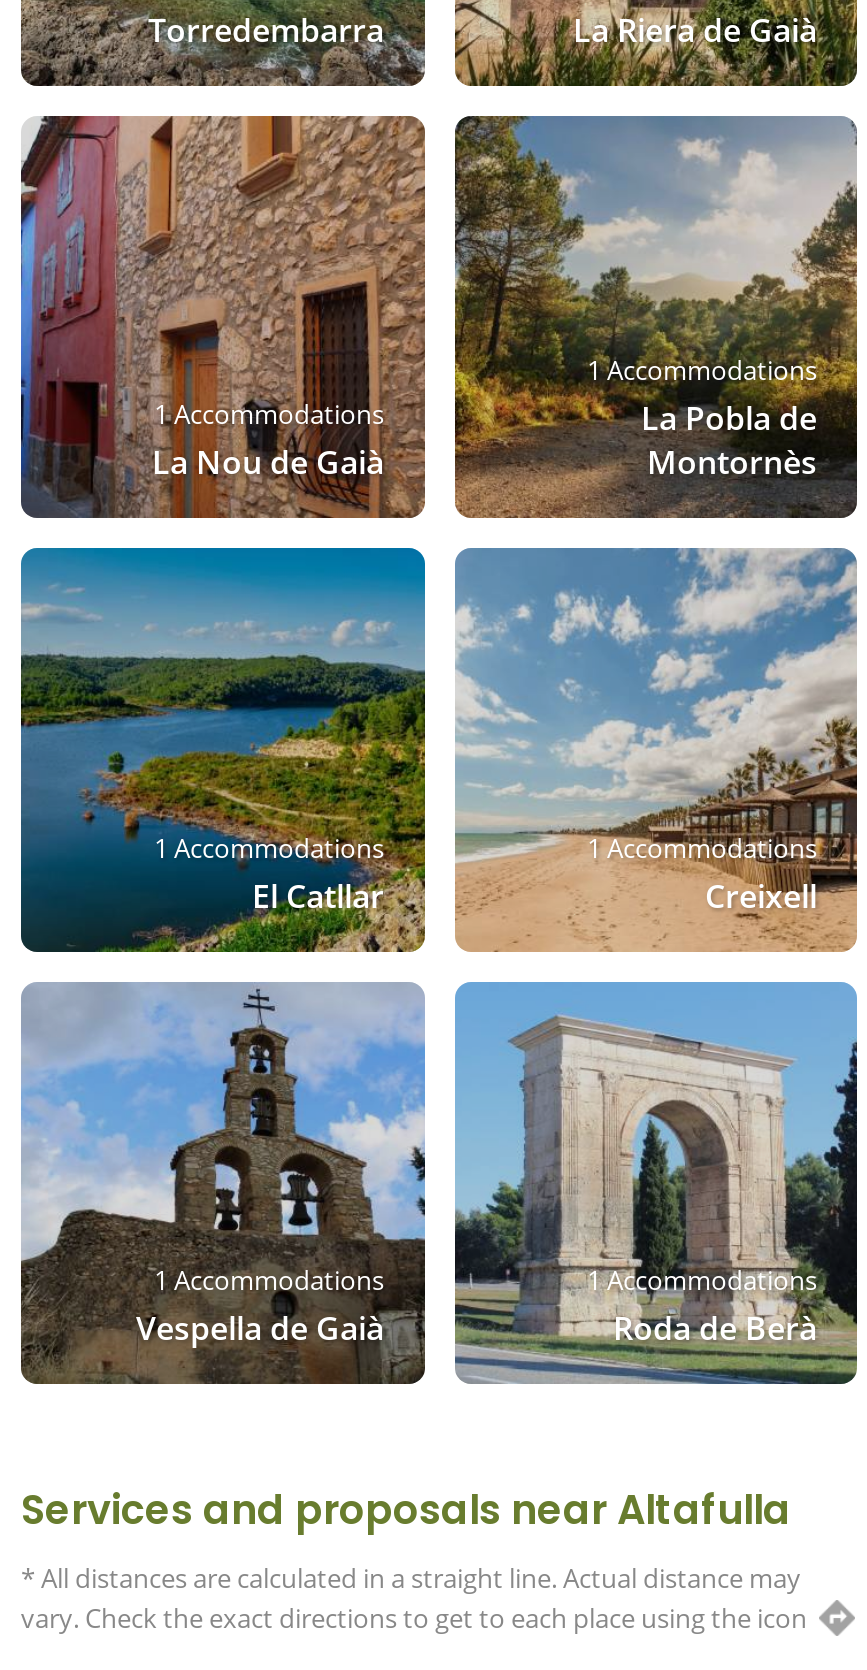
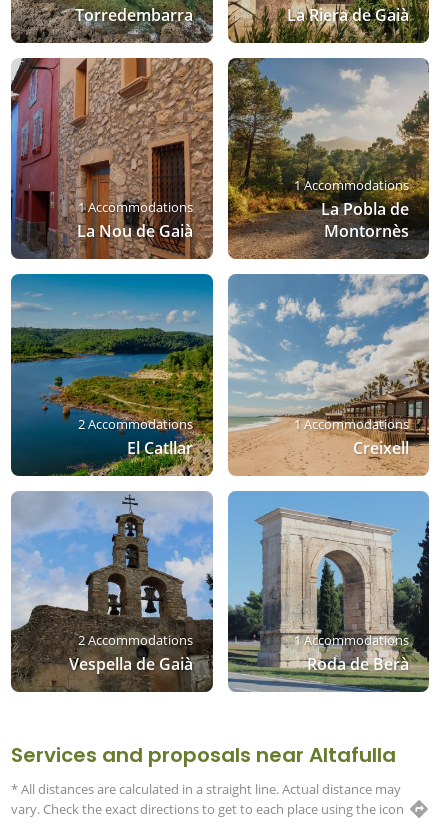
- 1 Accommodations
+ 2 Accommodations

- 1 Accommodations
+ 2 Accommodations
